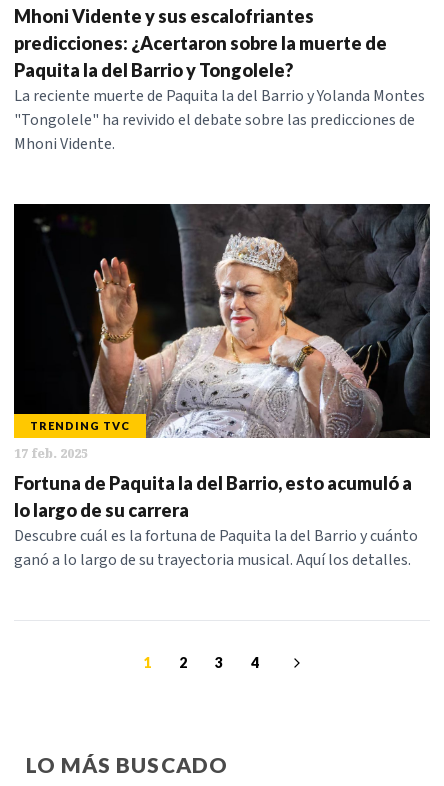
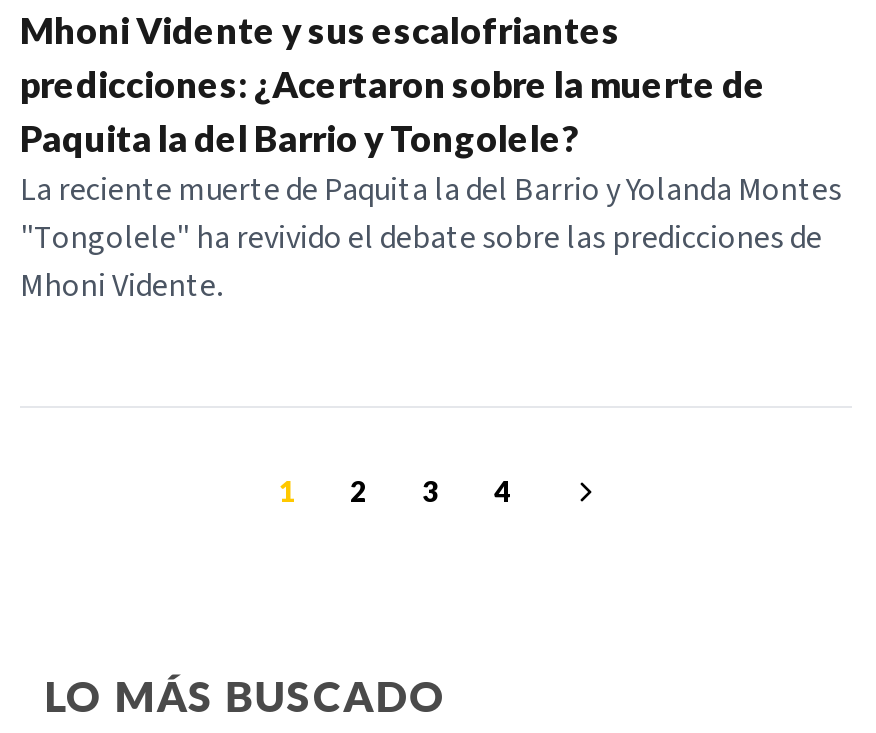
- [image]
- TRENDING TVC
- 17 feb. 2025
- Fortuna de Paquita la del Barrio, esto acumuló a
- lo largo de su carrera
- Descubre cuál es la fortuna de Paquita la del Barrio y cuánto
- ganó a lo largo de su trayectoria musical. Aquí los detalles.
